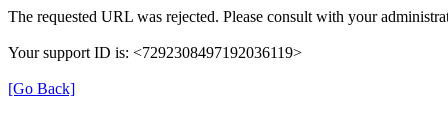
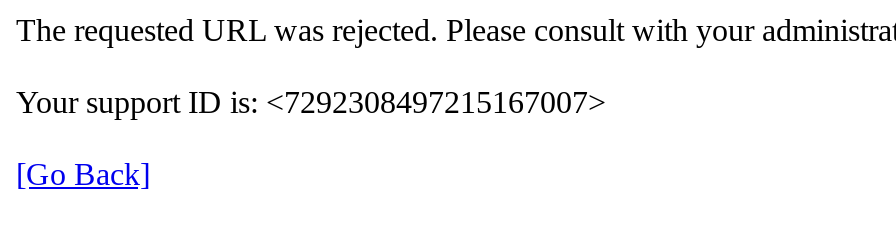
- Your support ID is: <7292308497192036119>
+ Your support ID is: <7292308497215167007>
